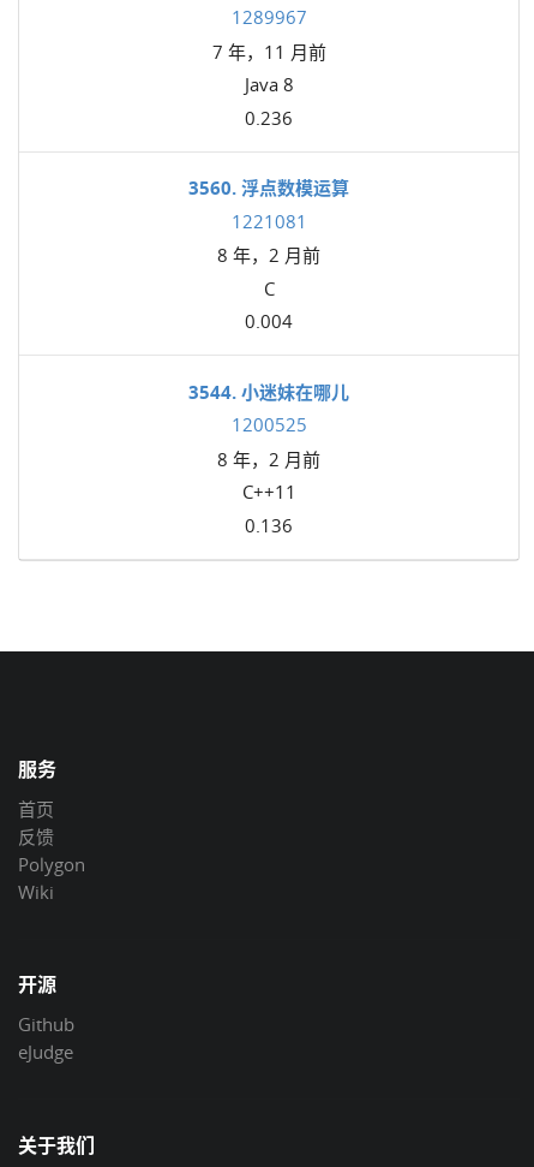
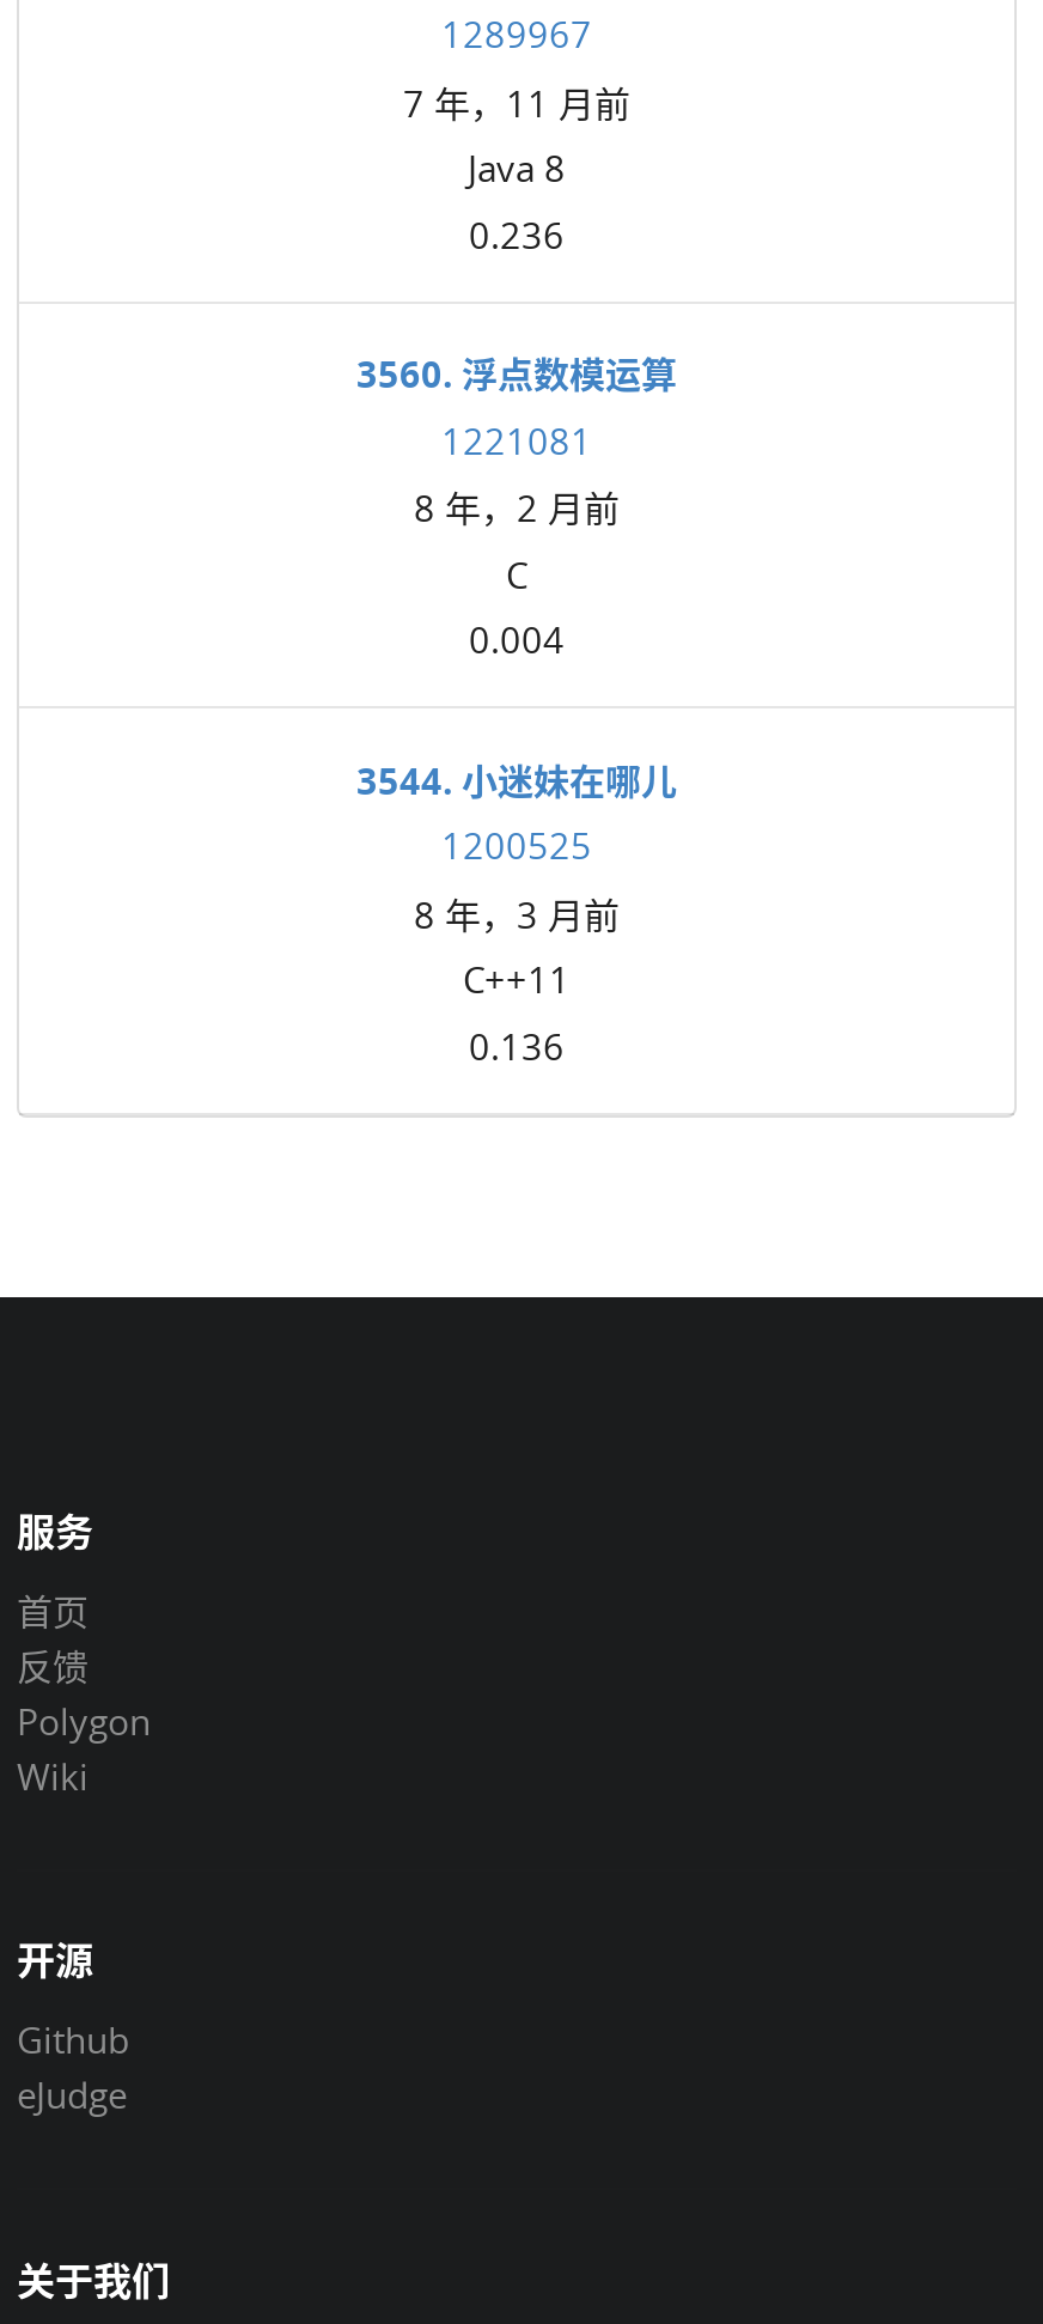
- 8 年，2 月前
+ 8 年，3 月前
